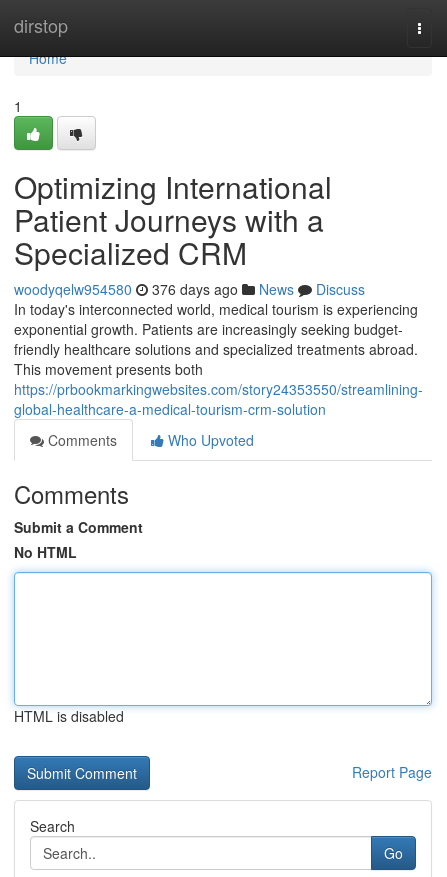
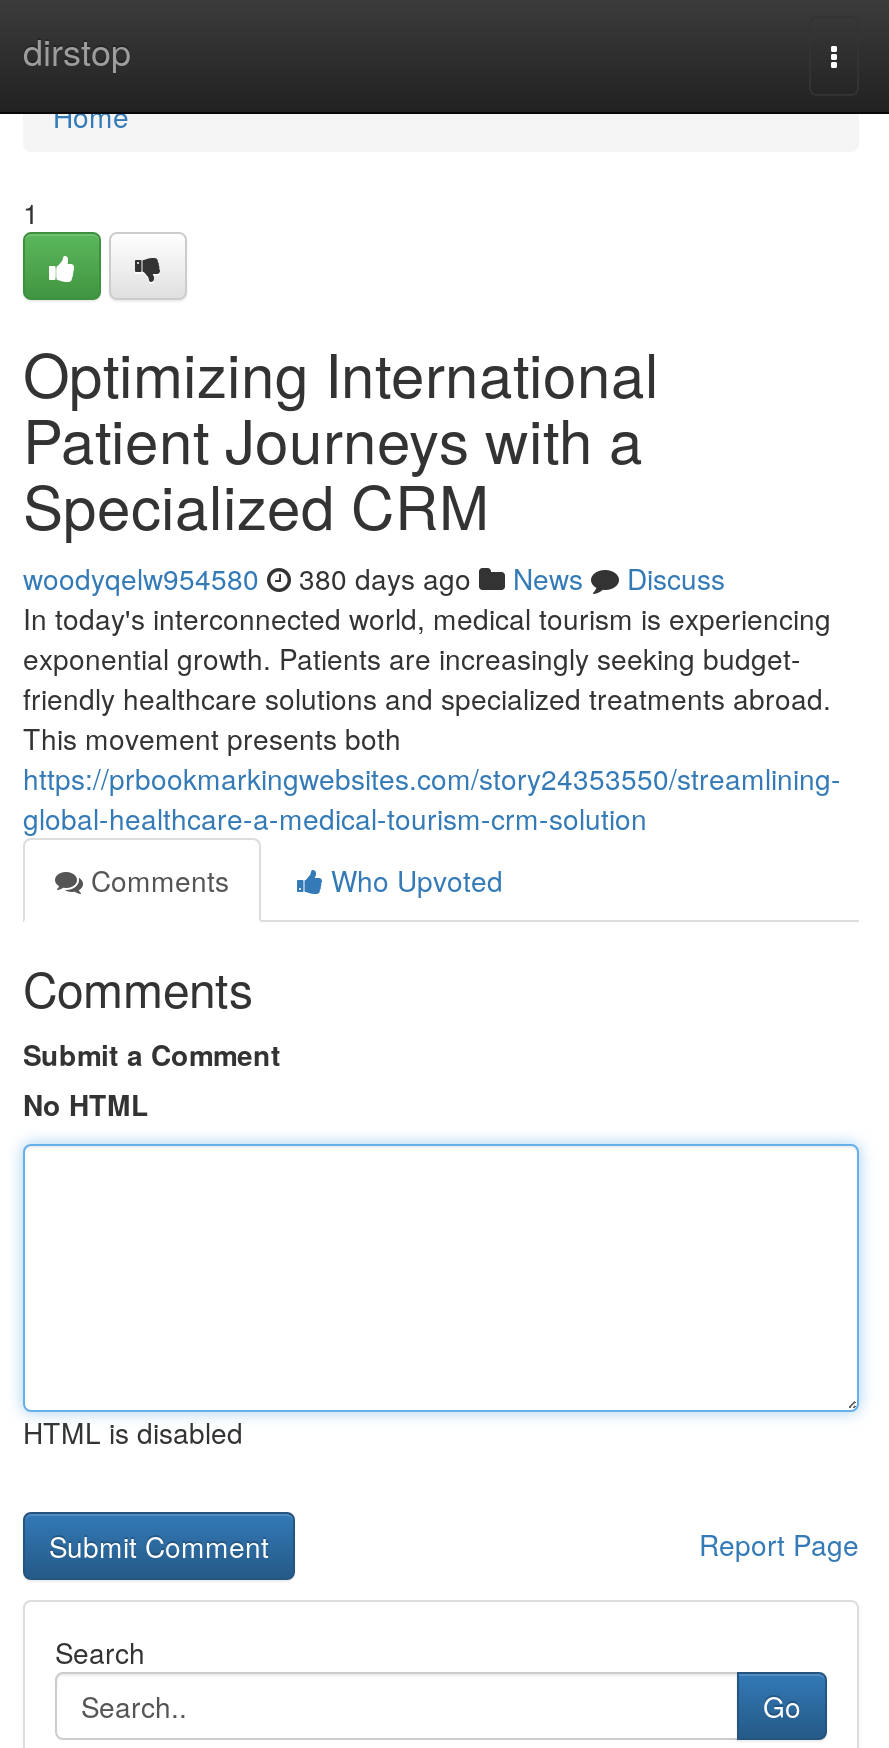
- woodyqelw954580 376 days ago News Discuss
+ woodyqelw954580 380 days ago News Discuss
